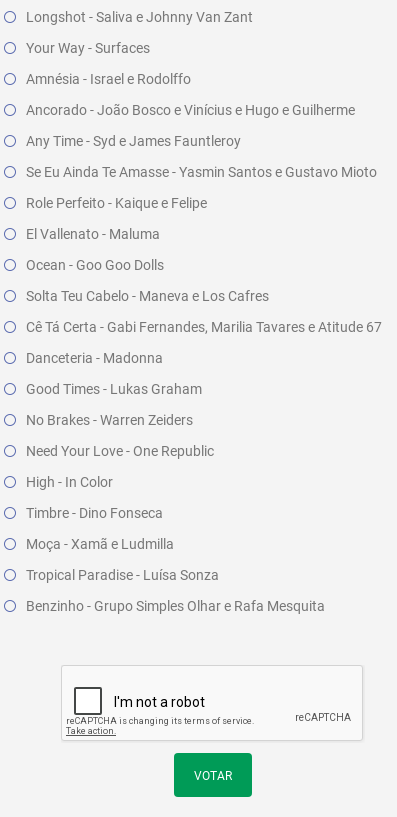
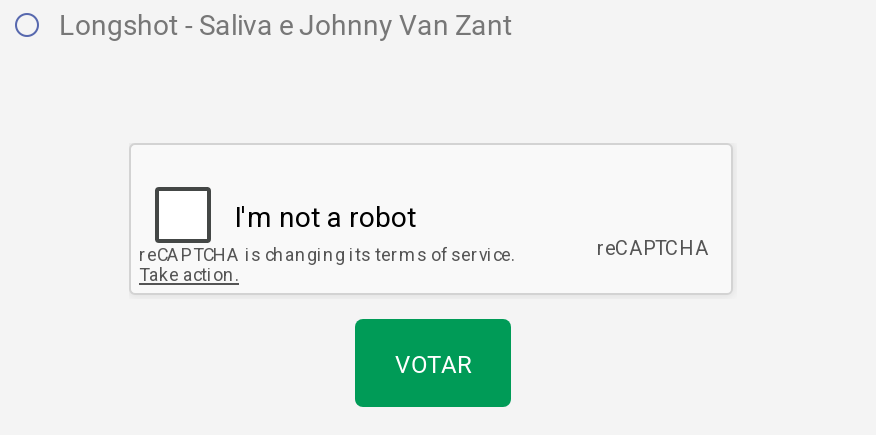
- Your Way - Surfaces
- Amnésia - Israel e Rodolffo
- Ancorado - João Bosco e Vinícius e Hugo e Guilherme
- Any Time - Syd e James Fauntleroy
- Se Eu Ainda Te Amasse - Yasmin Santos e Gustavo Mioto
- Role Perfeito - Kaique e Felipe
- El Vallenato - Maluma
- Ocean - Goo Goo Dolls
- Solta Teu Cabelo - Maneva e Los Cafres
- Cê Tá Certa - Gabi Fernandes, Marilia Tavares e Atitude 67
- Danceteria - Madonna
- Good Times - Lukas Graham
- No Brakes - Warren Zeiders
- Need Your Love - One Republic
- High - In Color
- Timbre - Dino Fonseca
- Moça - Xamã e Ludmilla
- Tropical Paradise - Luísa Sonza
- Benzinho - Grupo Simples Olhar e Rafa Mesquita
